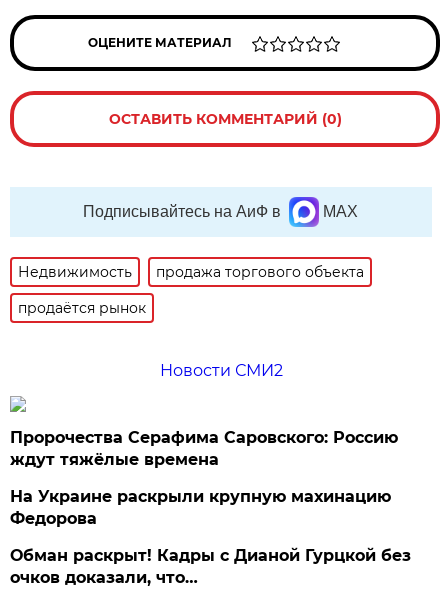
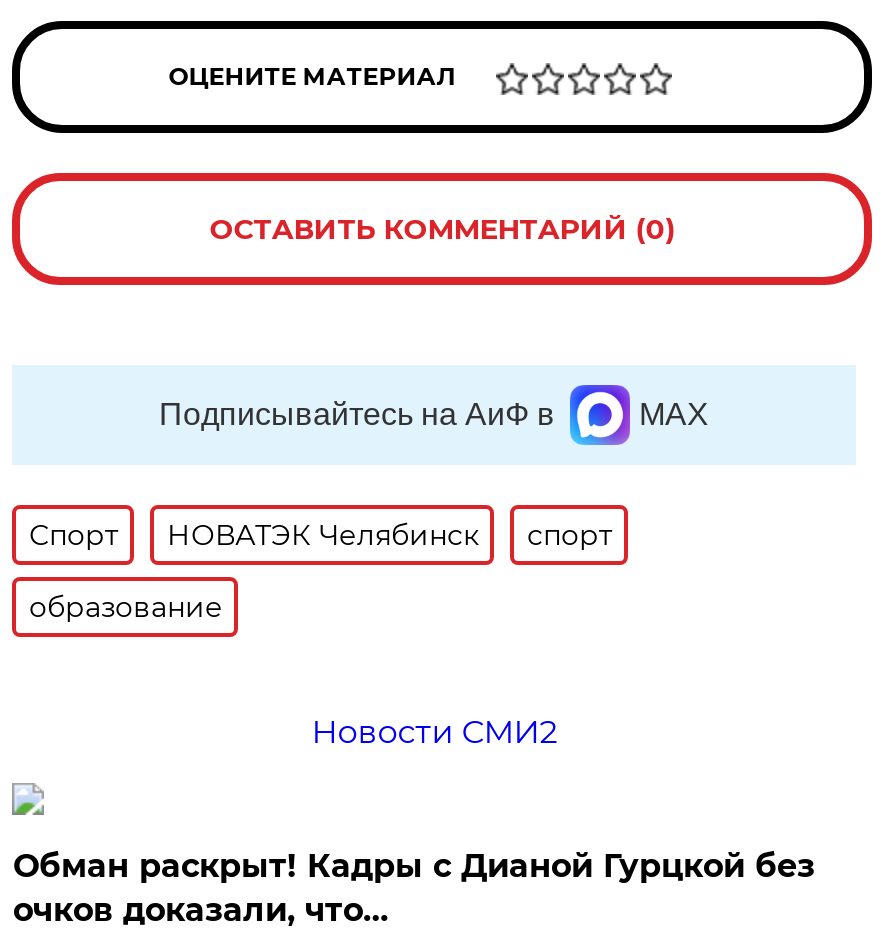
- Недвижимость
- продажа торгового объекта
+ Спорт
+ НОВАТЭК Челябинск
+ спорт

- продаётся рынок
+ образование

- Пророчества Серафима Саровского: Россию
- ждут тяжёлые времена
- На Украине раскрыли крупную махинацию
- Федорова
